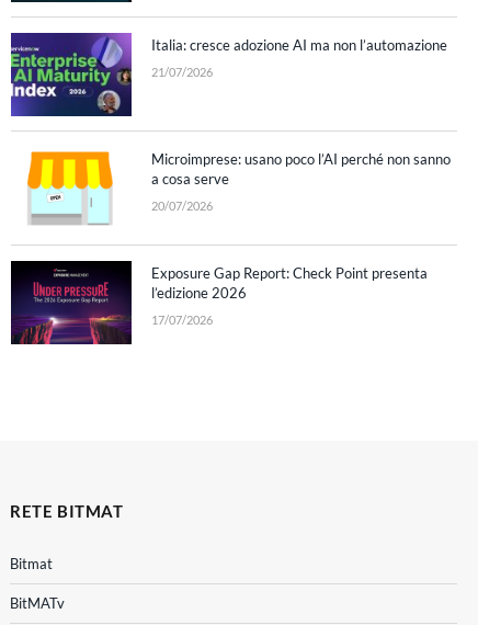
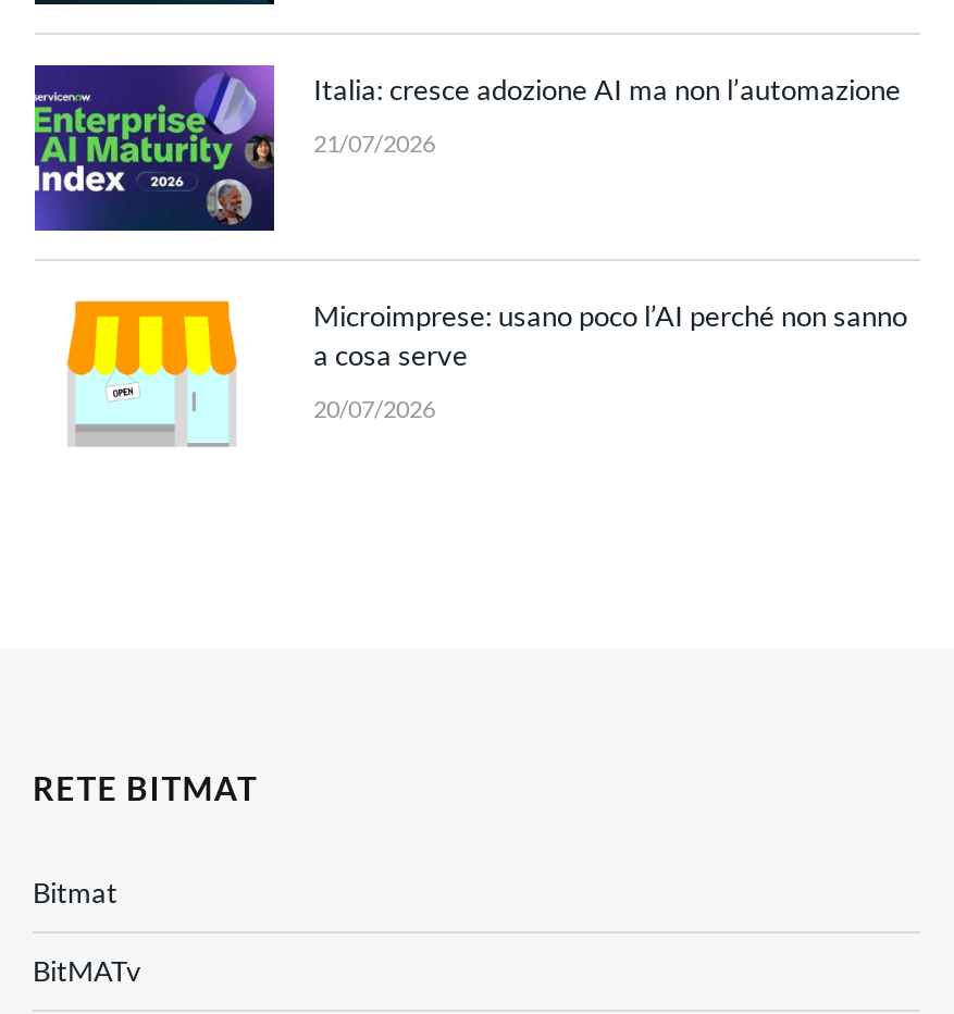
- [image]
- Exposure Gap Report: Check Point presenta
- l’edizione 2026
- 17/07/2026
